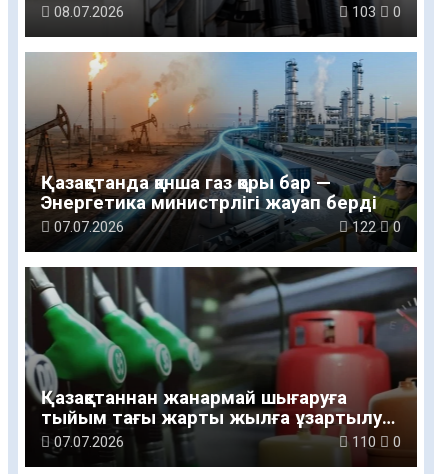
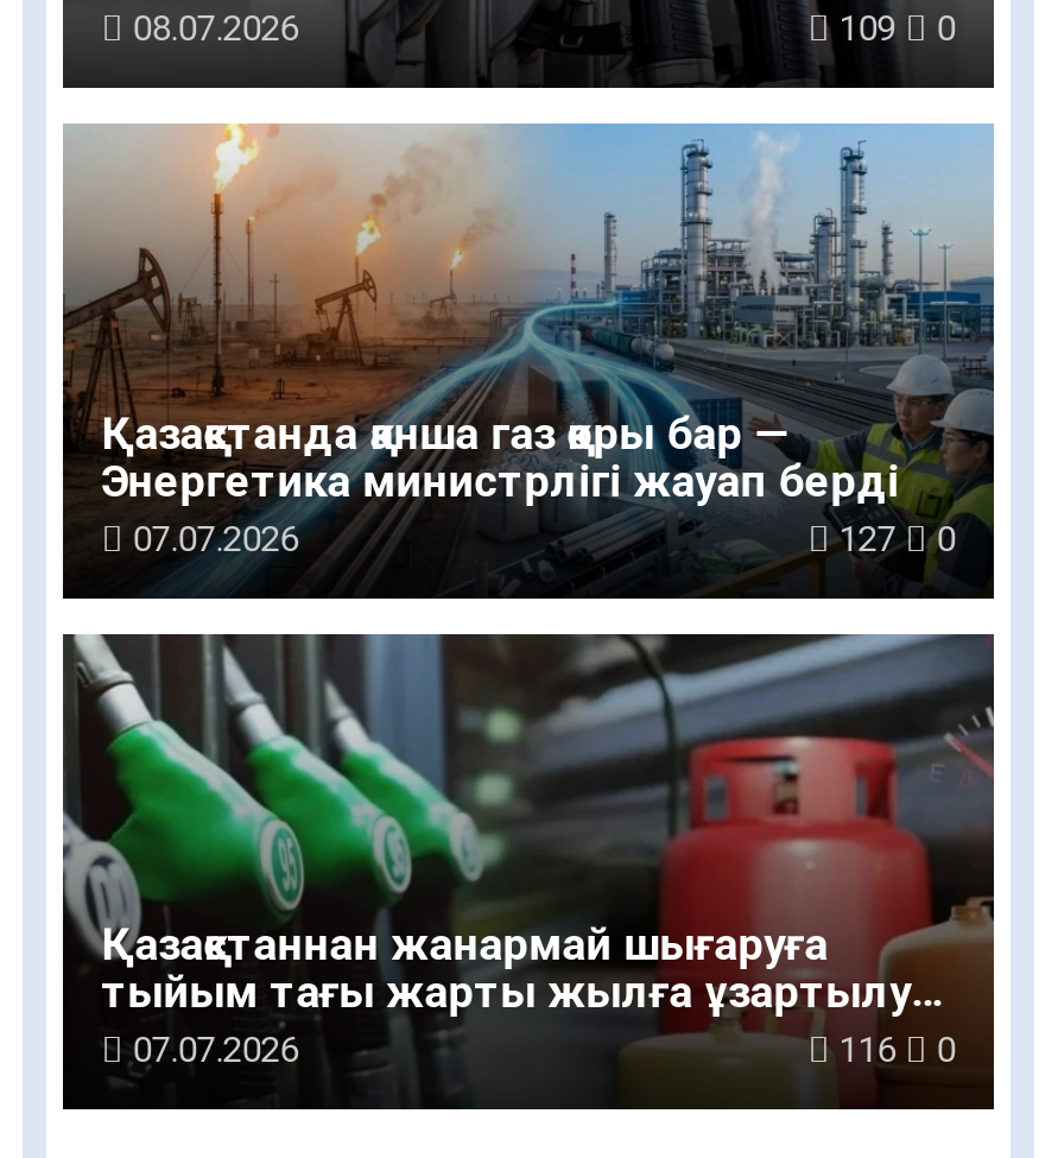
- 103 0
+ 109 0

- 122 0
+ 127 0

- 110 0
+ 116 0
